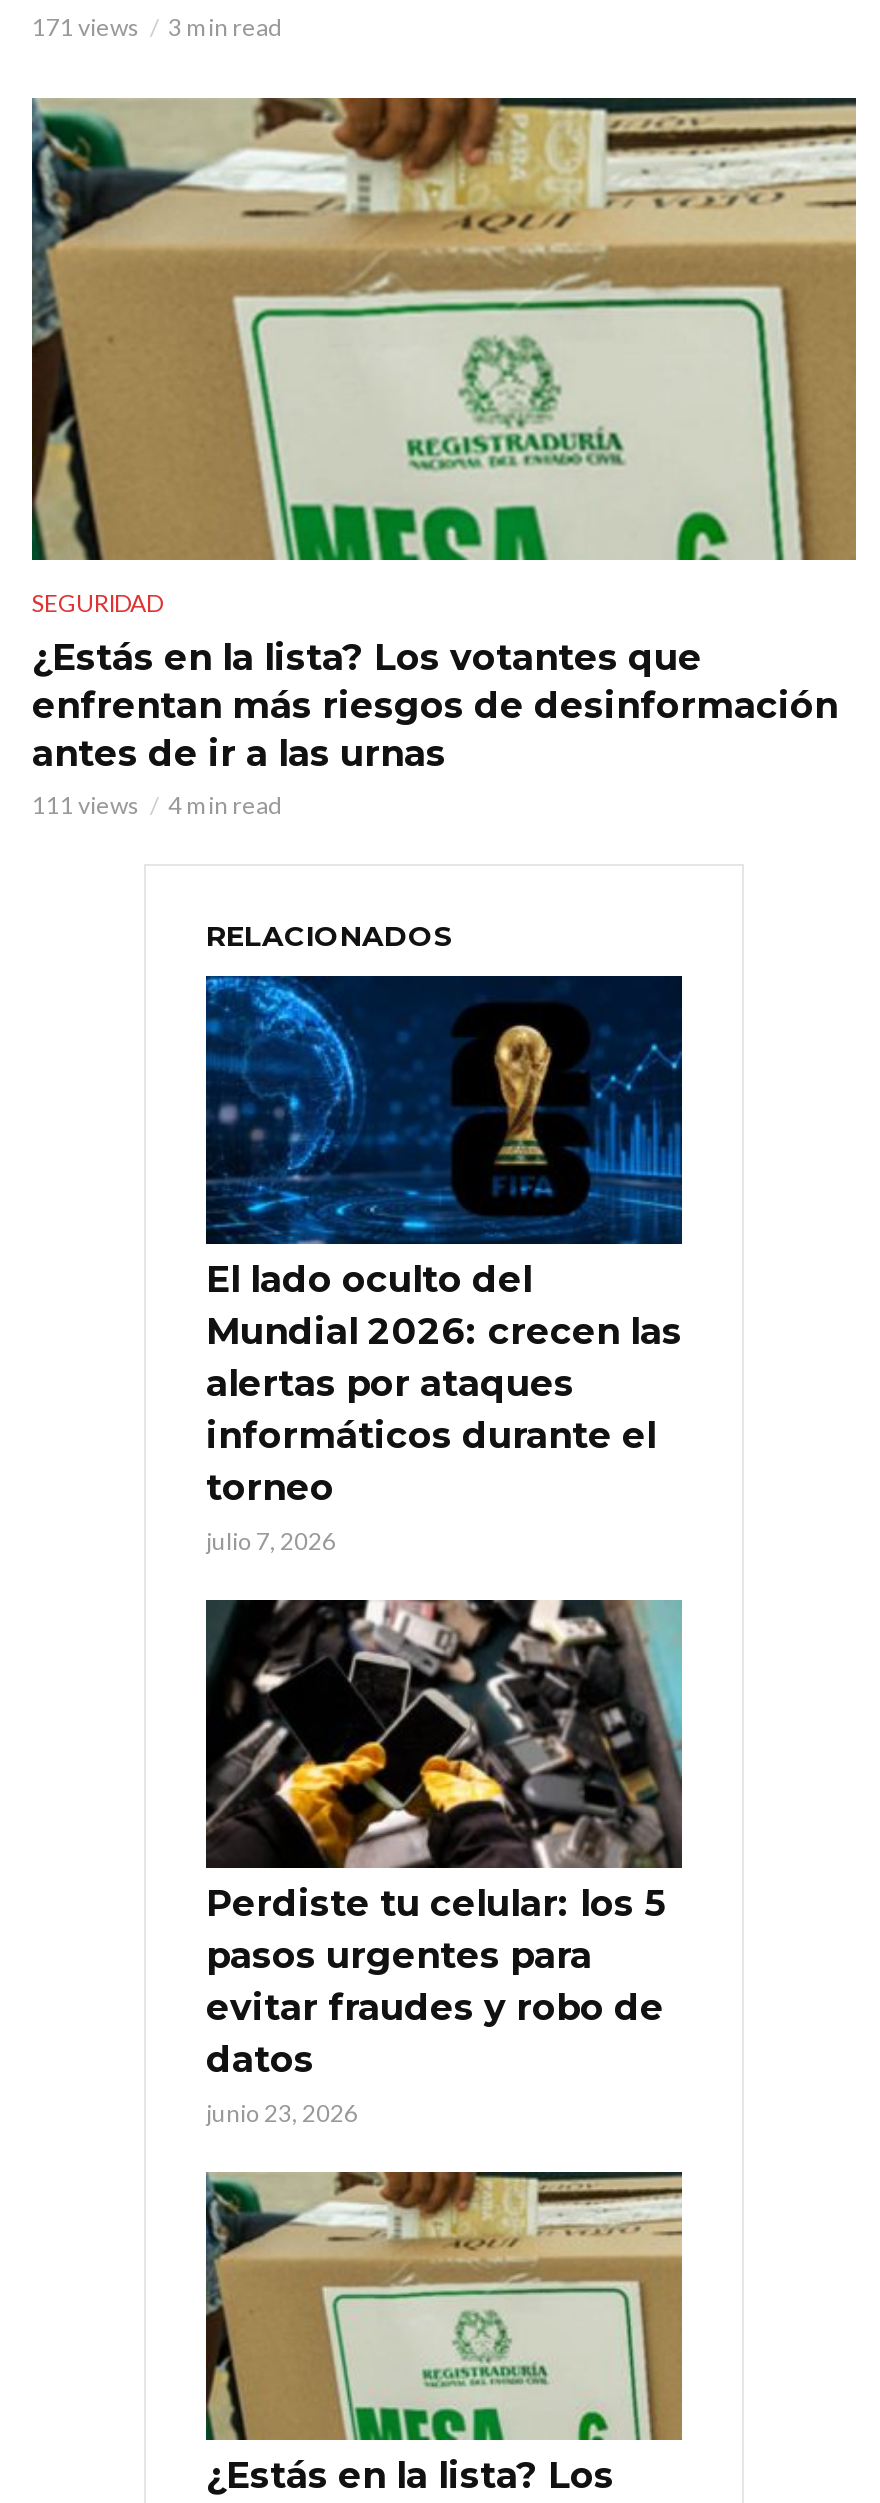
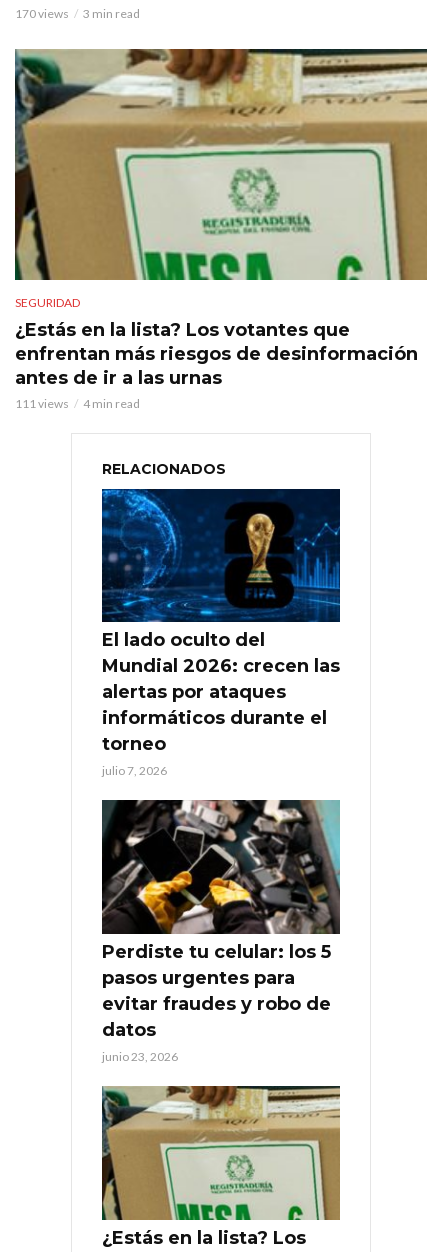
- 171 views 3 min read
+ 170 views 3 min read
